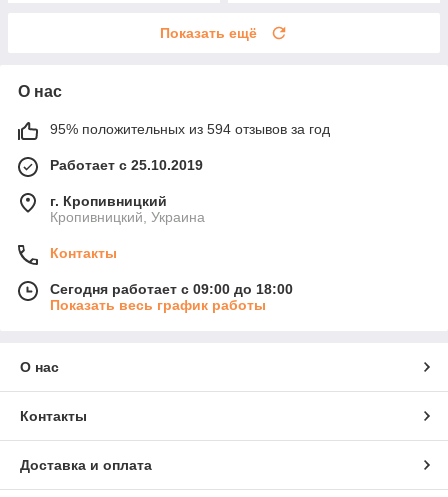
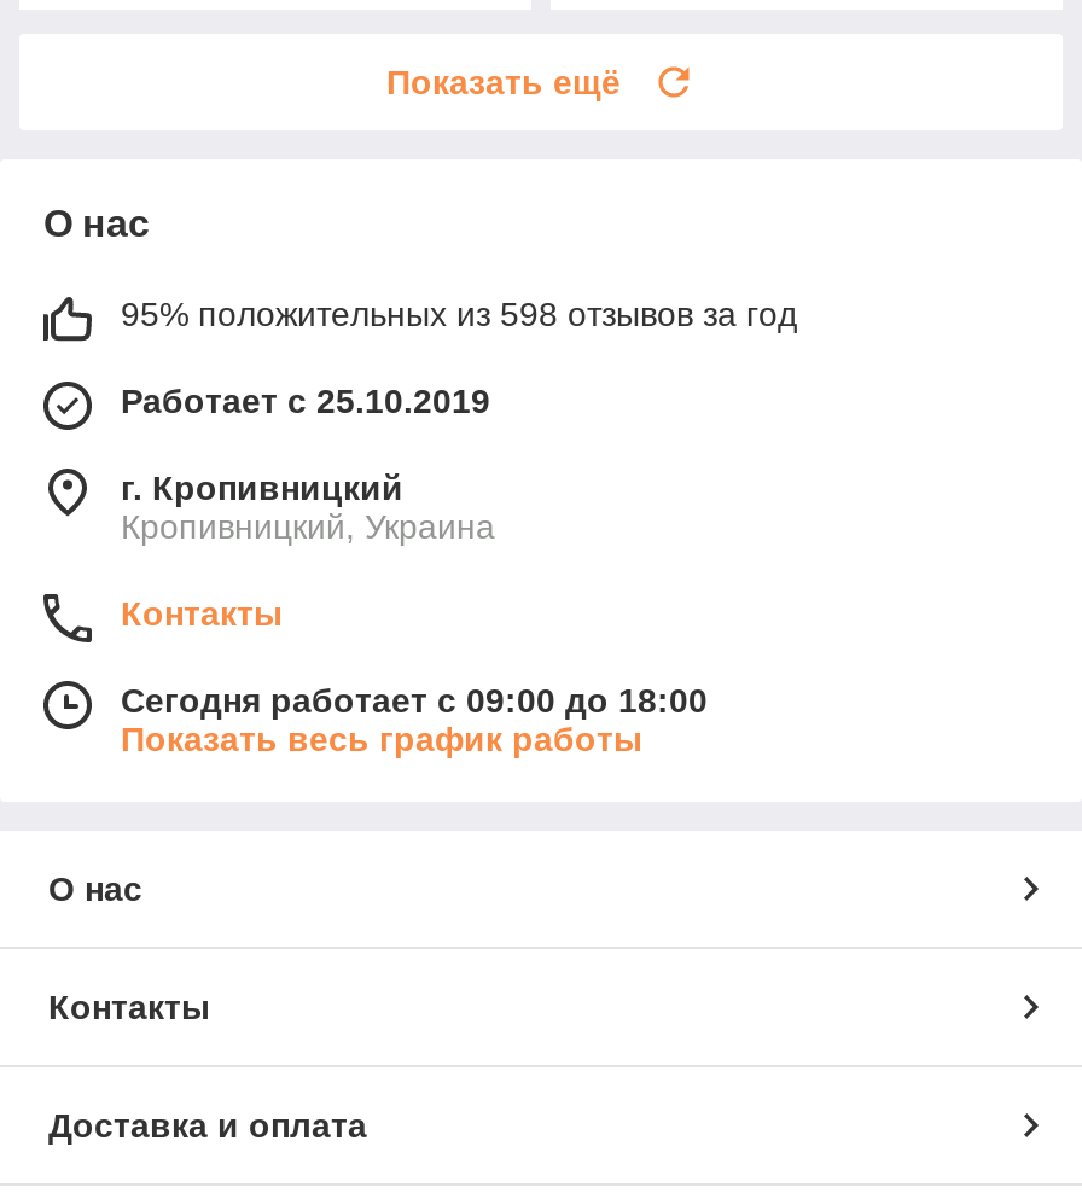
- 95% положительных из 594 отзывов за год
+ 95% положительных из 598 отзывов за год
